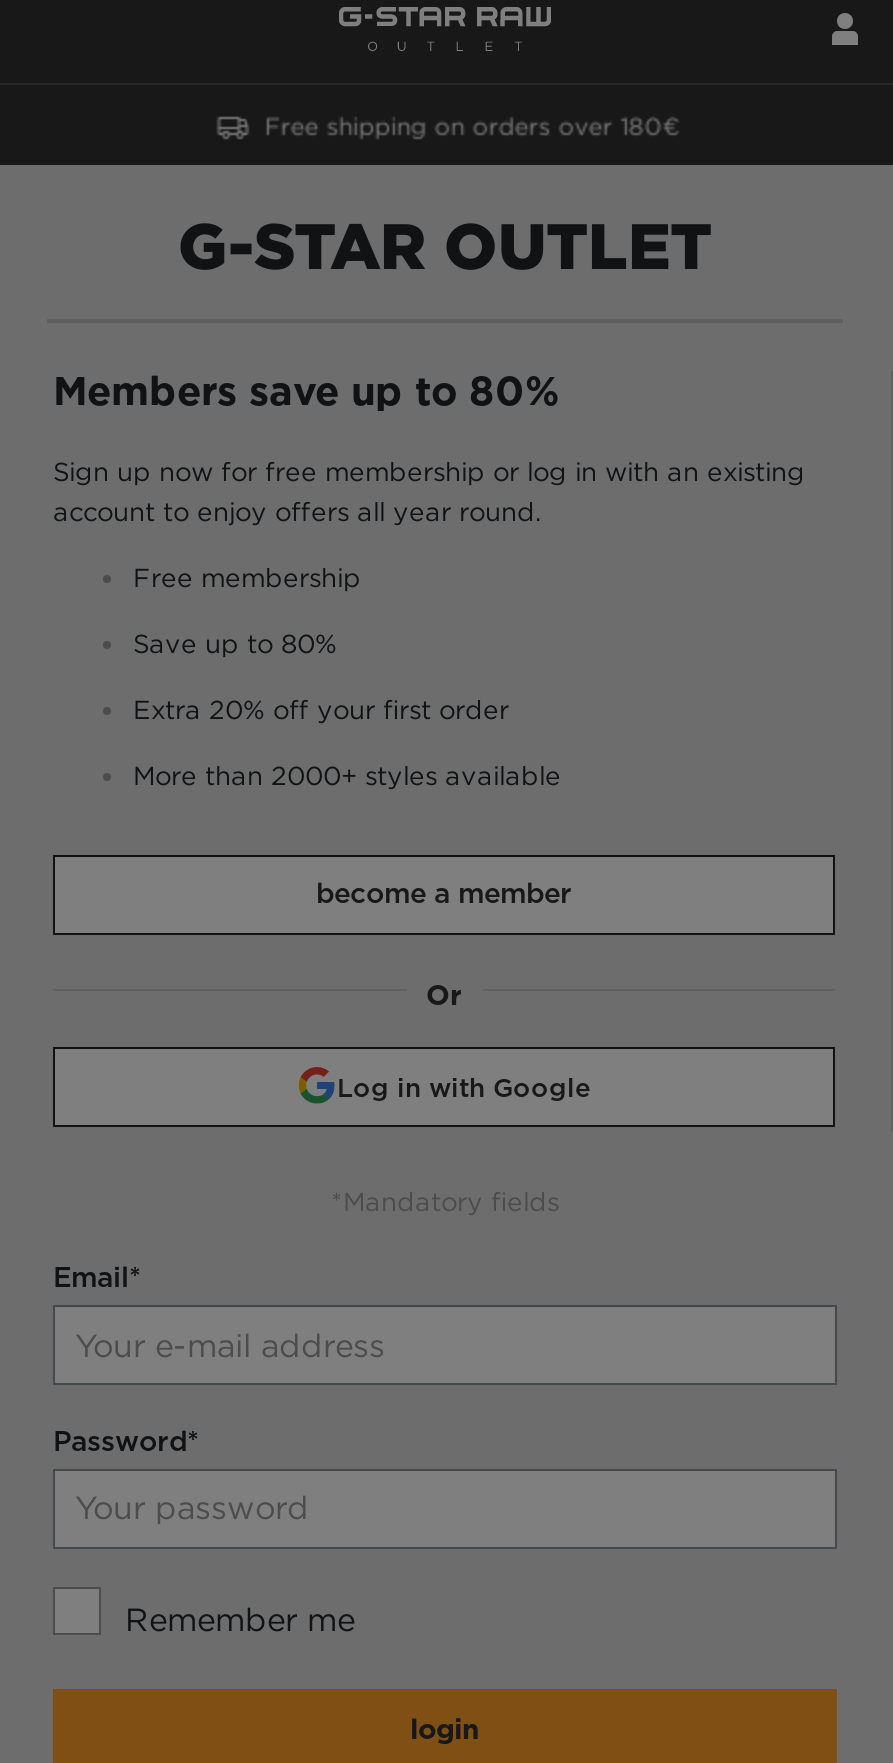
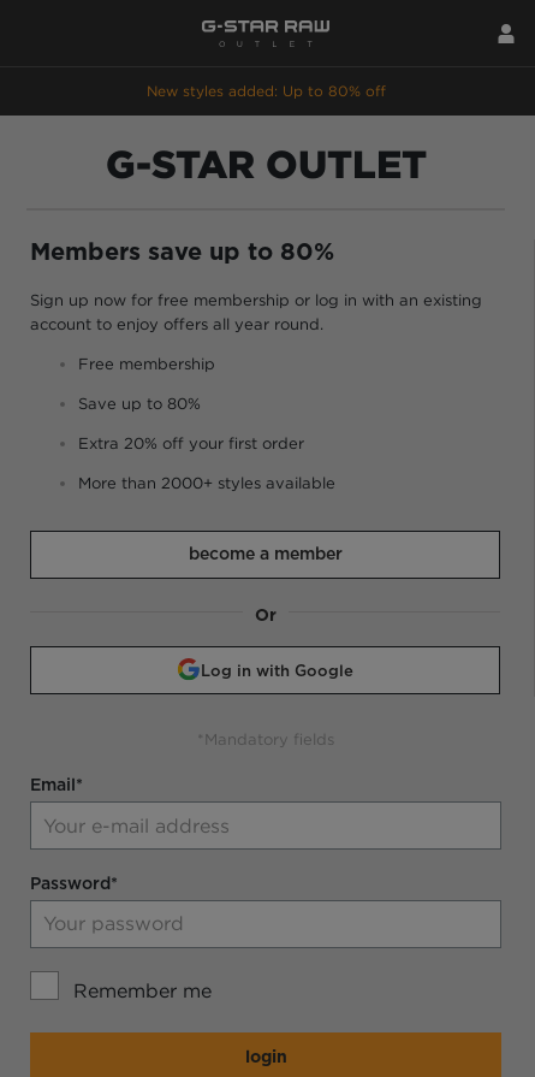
- Free shipping on orders over 180€
+ New styles added: Up to 80% off
